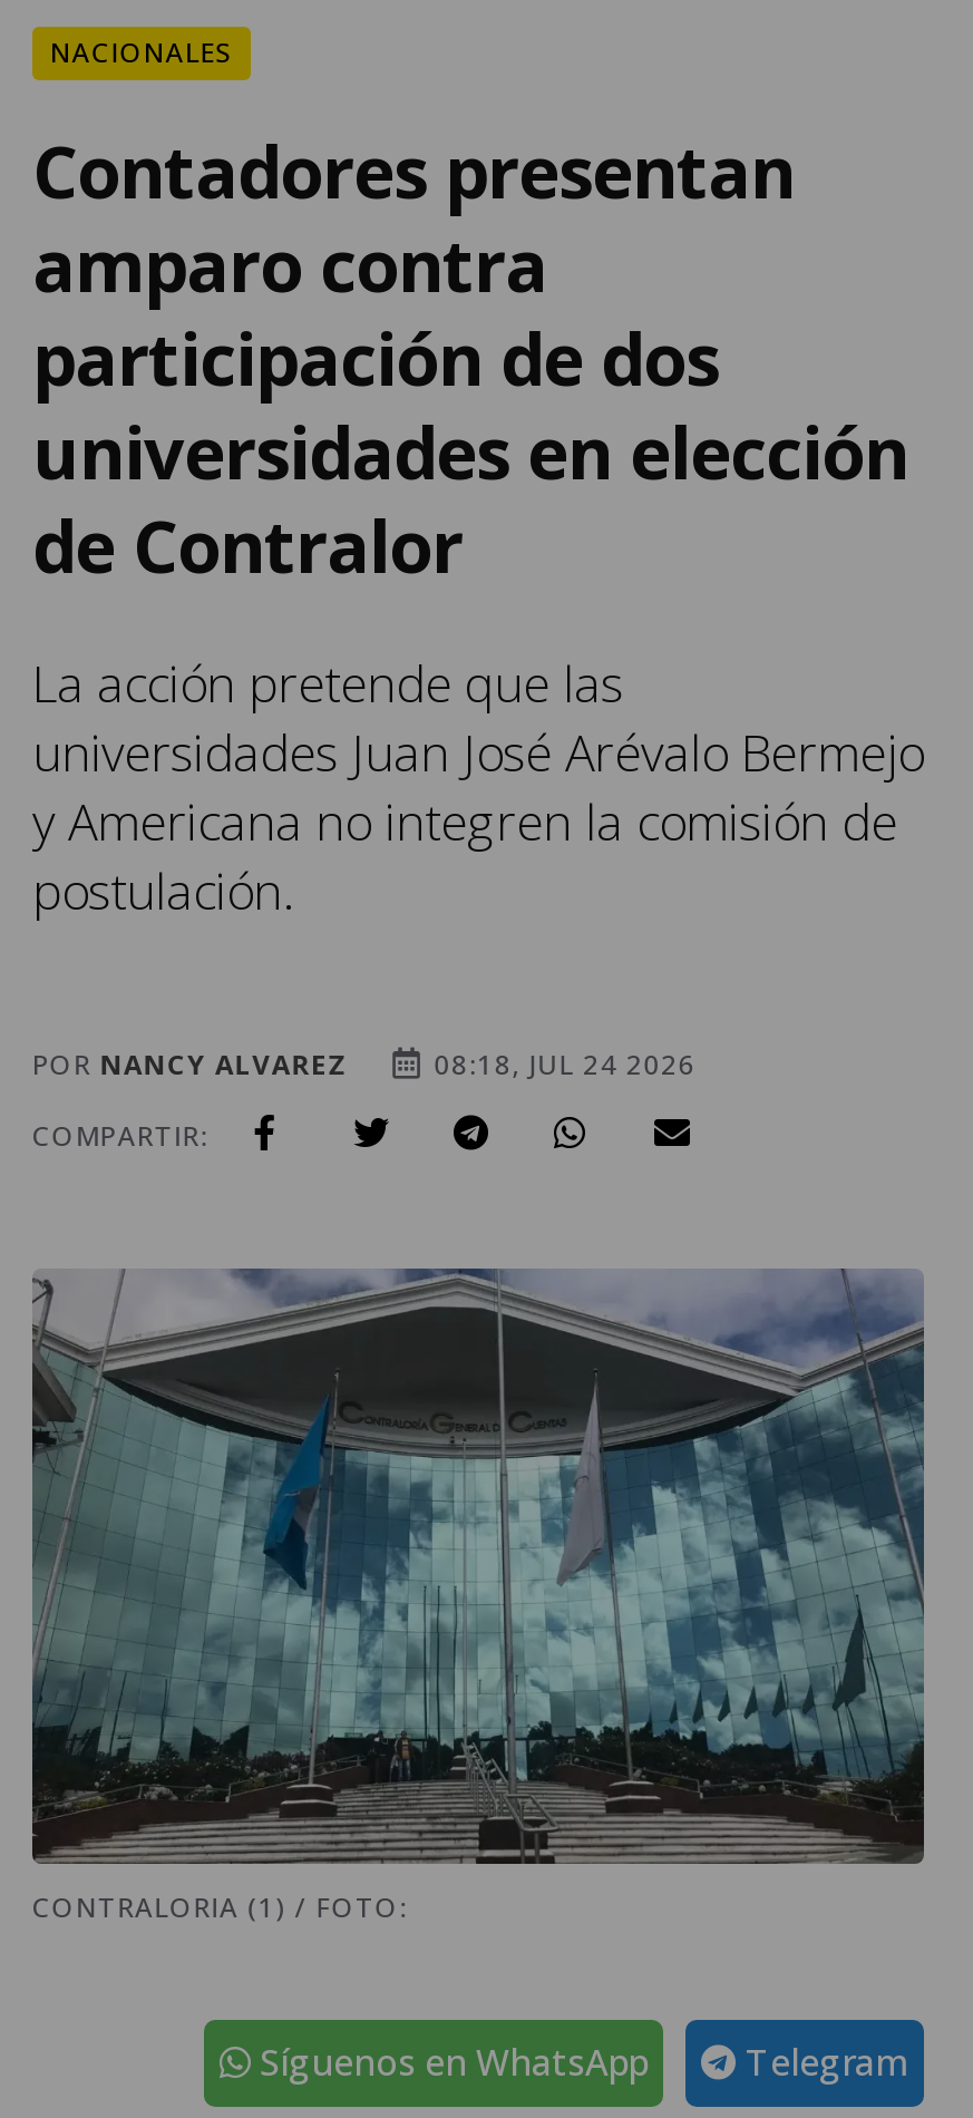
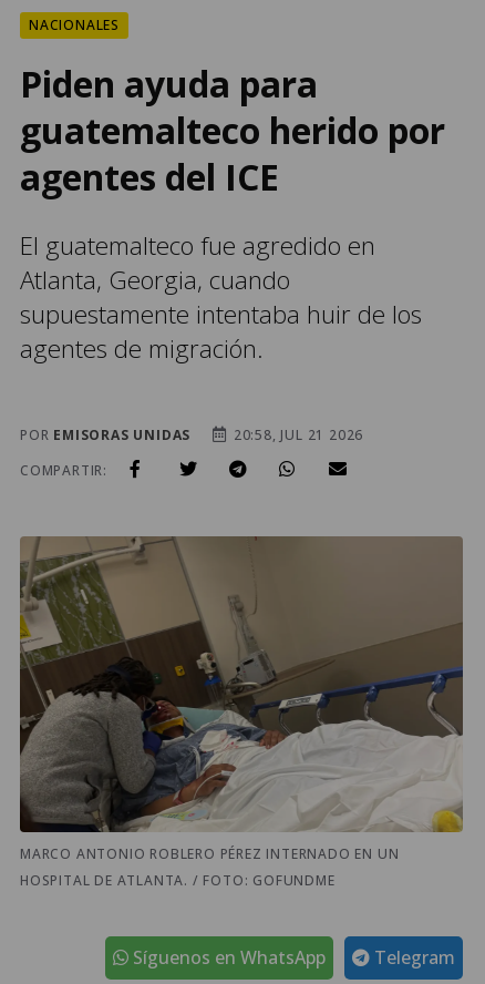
- Contadores presentan
- amparo contra
- participación de dos
- universidades en elección
- de Contralor
+ Piden ayuda para
+ guatemalteco herido por
+ agentes del ICE

- La acción pretende que las
- universidades Juan José Arévalo Bermejo
- y Americana no integren la comisión de
- postulación.
+ El guatemalteco fue agredido en
+ Atlanta, Georgia, cuando
+ supuestamente intentaba huir de los
+ agentes de migración.

- POR NANCY ALVAREZ
- 08:18, JUL 24 2026
+ POR EMISORAS UNIDAS
+ 20:58, JUL 21 2026

moved up: COMPARTIR:

- [image]
- CONTRALORIA (1) / FOTO:
+ [image]
+ MARCO ANTONIO ROBLERO PÉREZ INTERNADO EN UN
+ HOSPITAL DE ATLANTA. / FOTO: GOFUNDME
